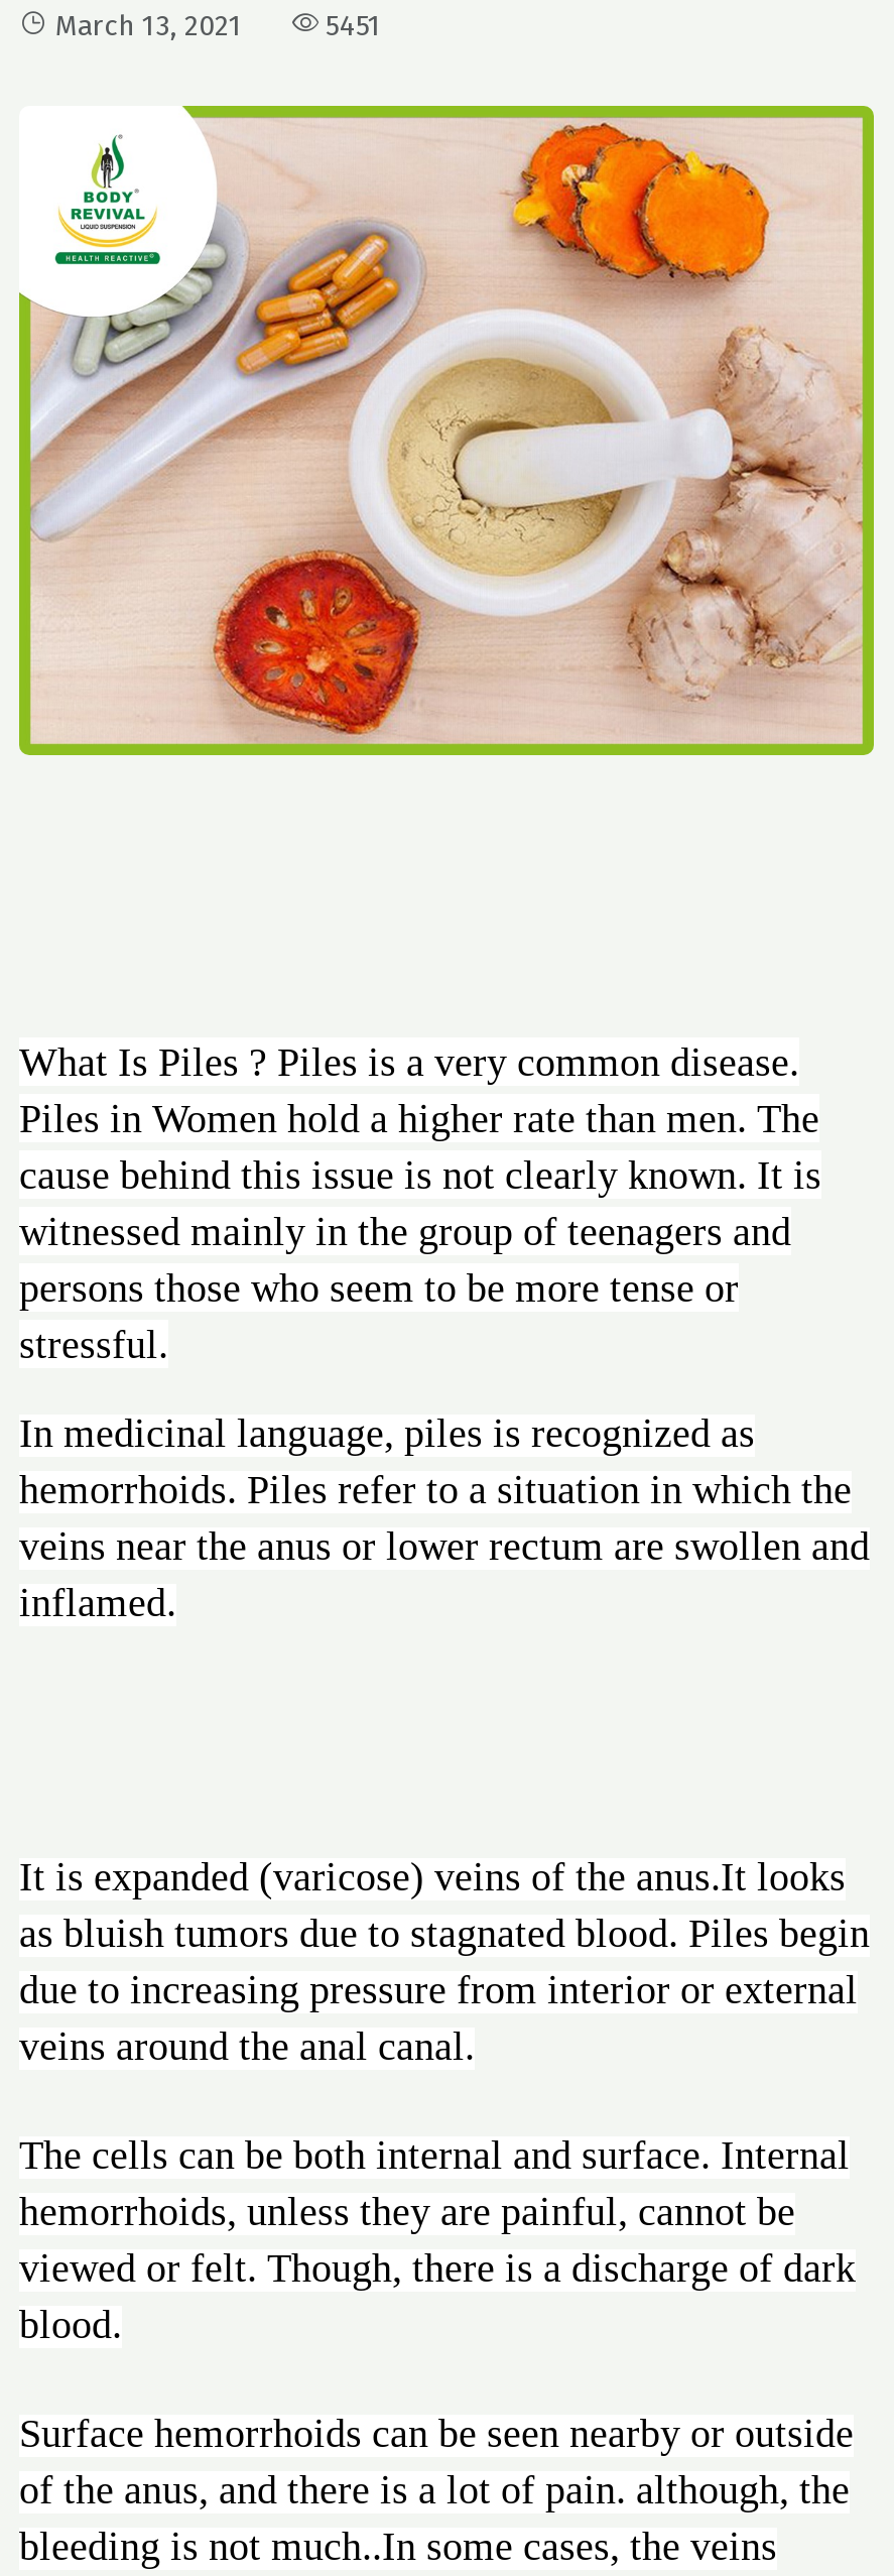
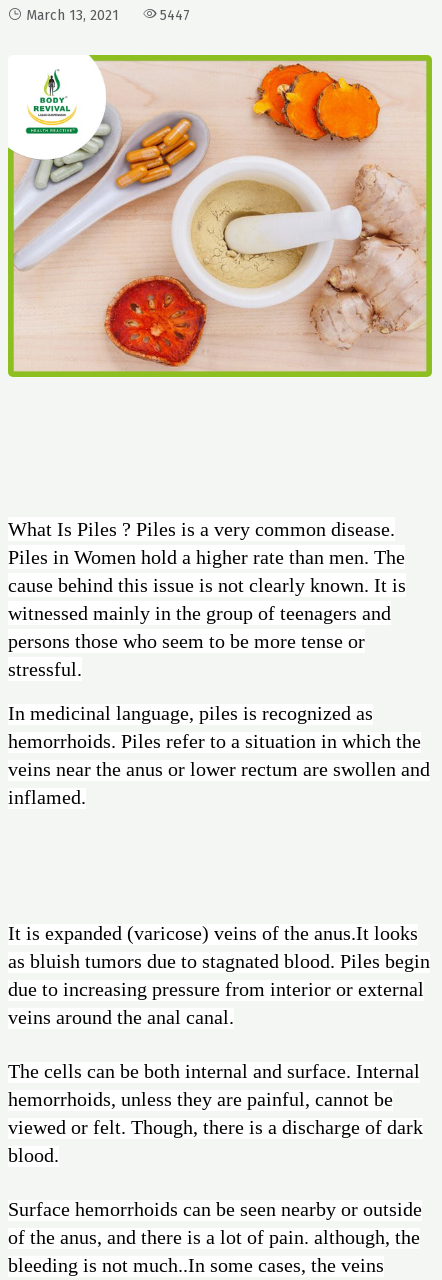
- 5451
+ 5447
